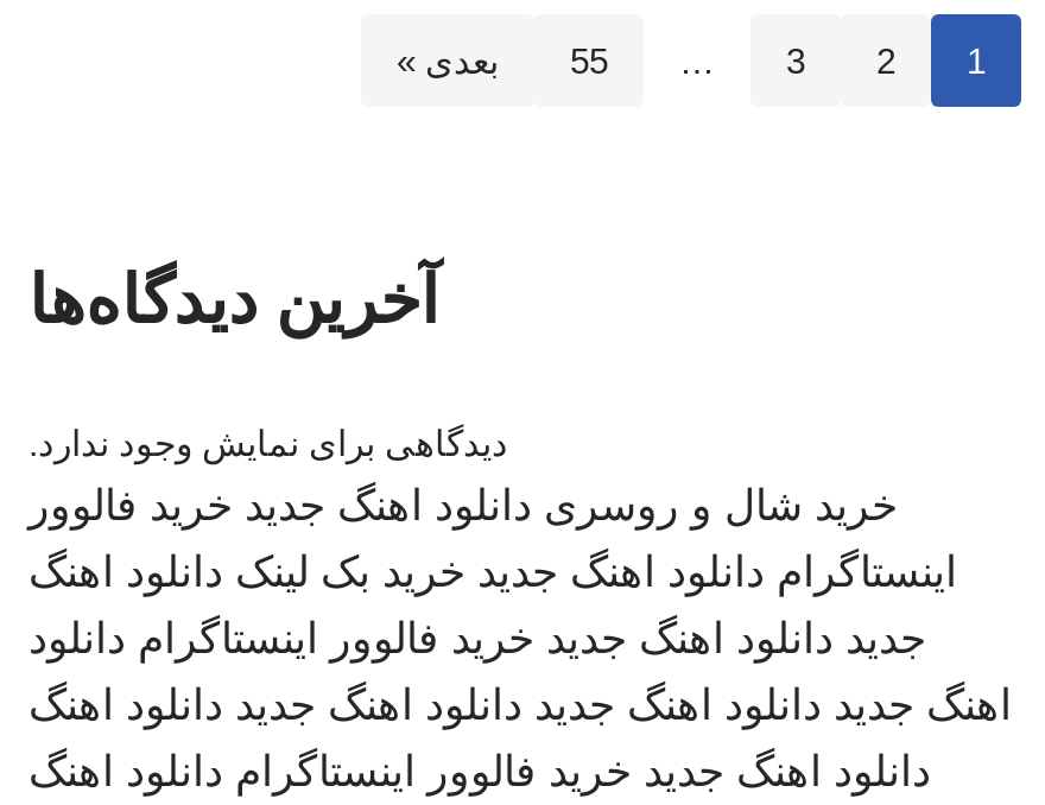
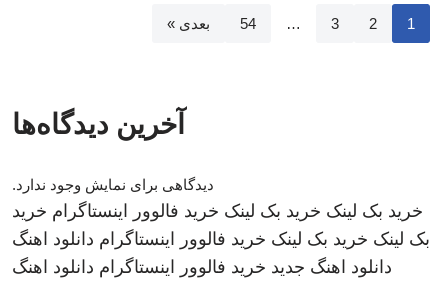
- 55
+ 54

- خرید شال و روسری دانلود اهنگ جدید خرید فالوور
- اینستاگرام دانلود اهنگ جدید خرید بک لینک دانلود اهنگ
- جدید دانلود اهنگ جدید خرید فالوور اینستاگرام دانلود
- اهنگ جدید دانلود اهنگ جدید دانلود اهنگ جدید دانلود اهنگ
+ خرید بک لینک خرید بک لینک خرید فالوور اینستاگرام خرید
+ بک لینک خرید بک لینک خرید فالوور اینستاگرام دانلود اهنگ
